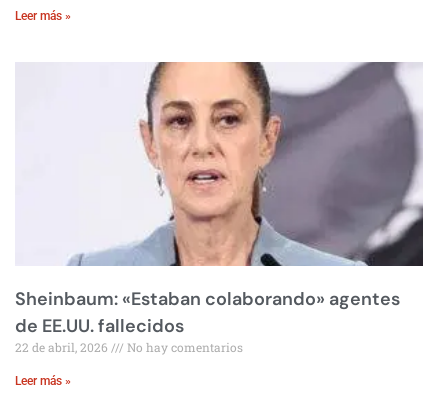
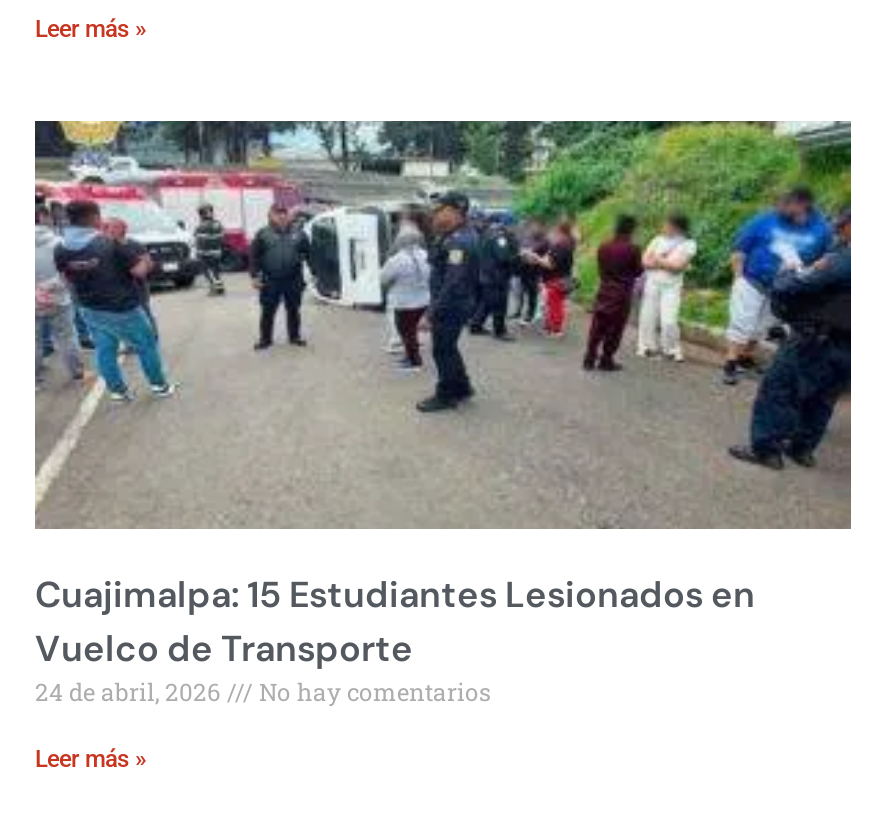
- [image]
- Sheinbaum: «Estaban colaborando» agentes
- de EE.UU. fallecidos
- 22 de abril, 2026
+ [image]
+ Cuajimalpa: 15 Estudiantes Lesionados en
+ Vuelco de Transporte
+ 24 de abril, 2026
